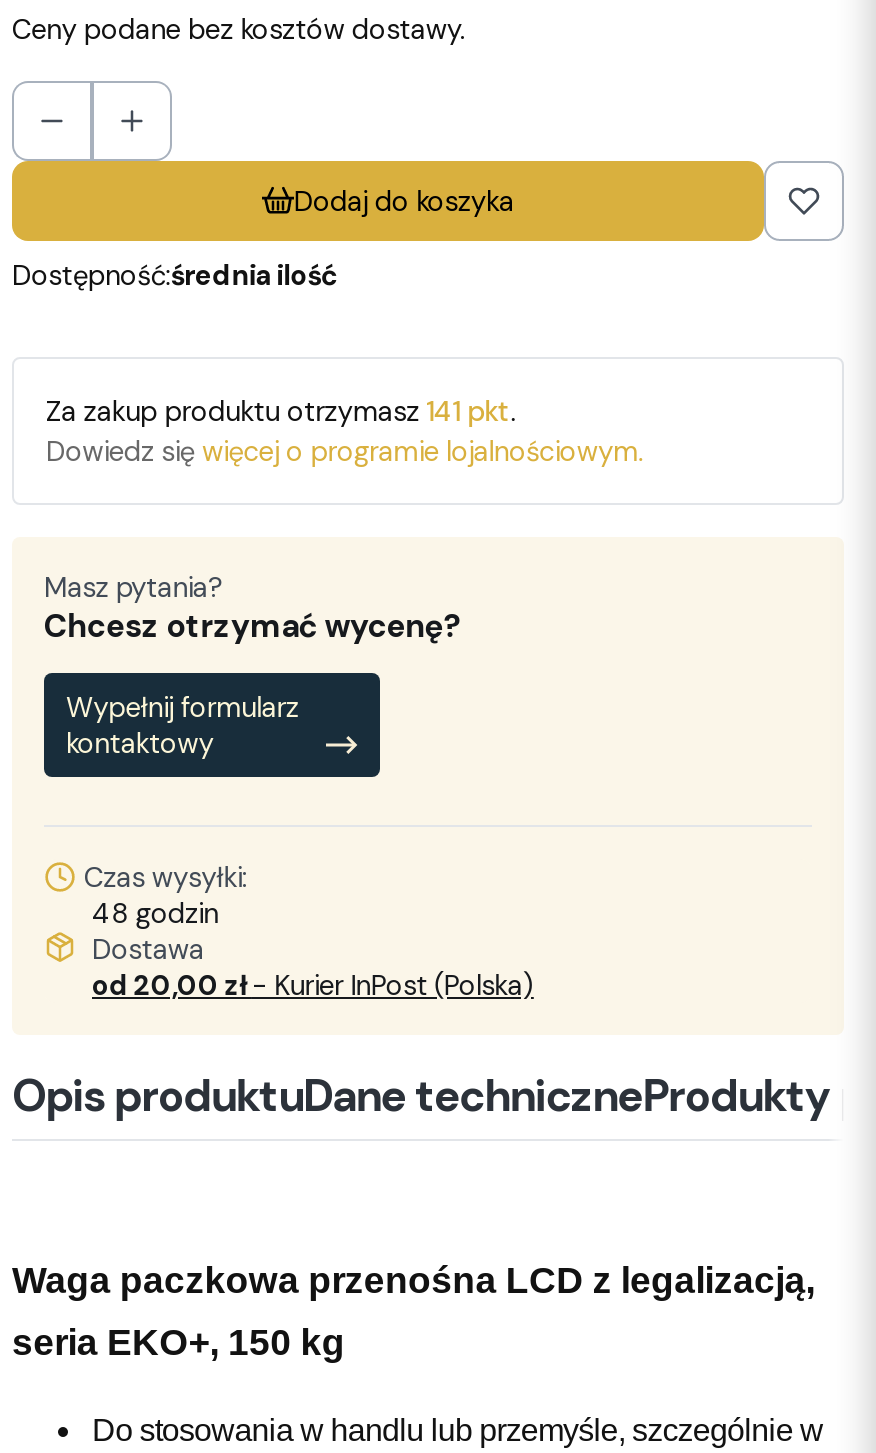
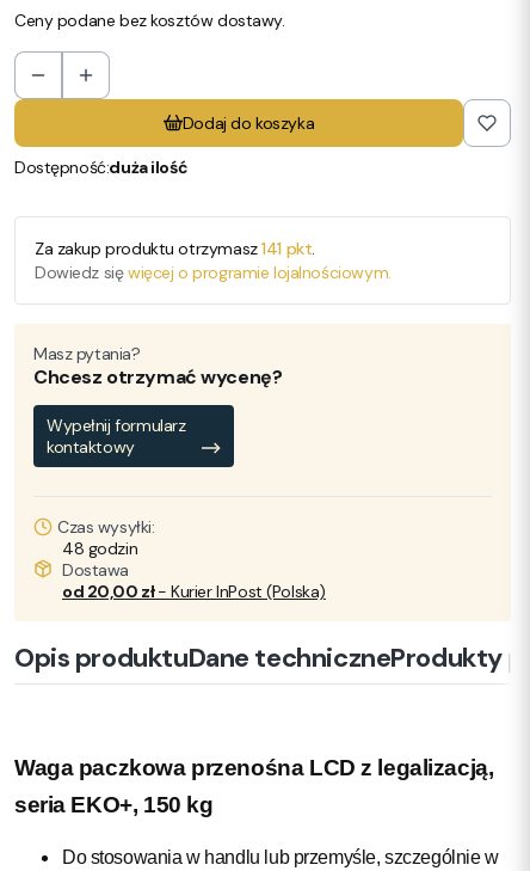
- Dostępność:średnia ilość
+ Dostępność:duża ilość
